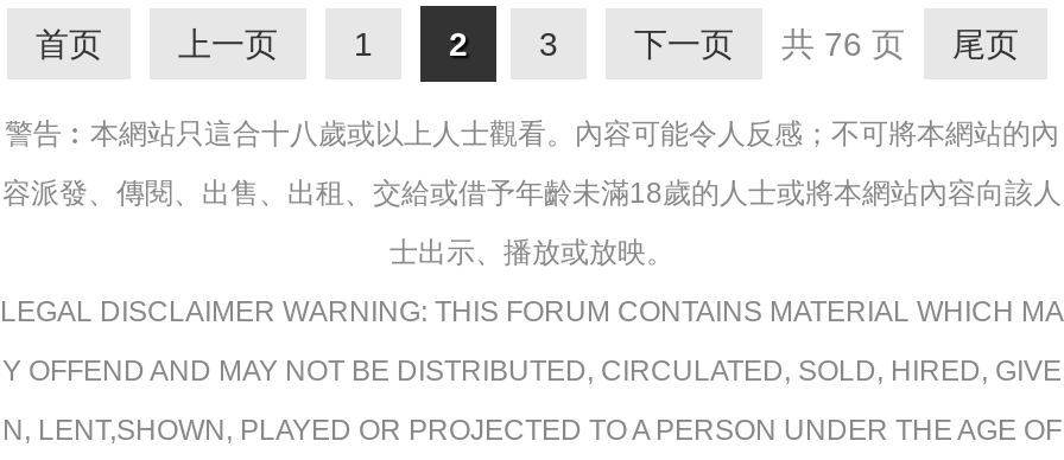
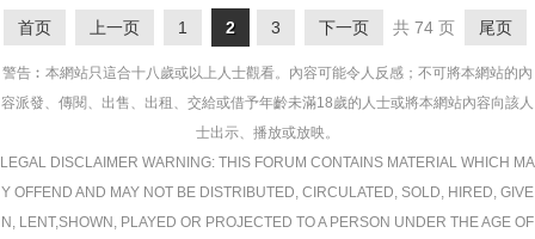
- 首页 上一页 1 2 3 下一页 共 76 页 尾页
+ 首页 上一页 1 2 3 下一页 共 74 页 尾页
